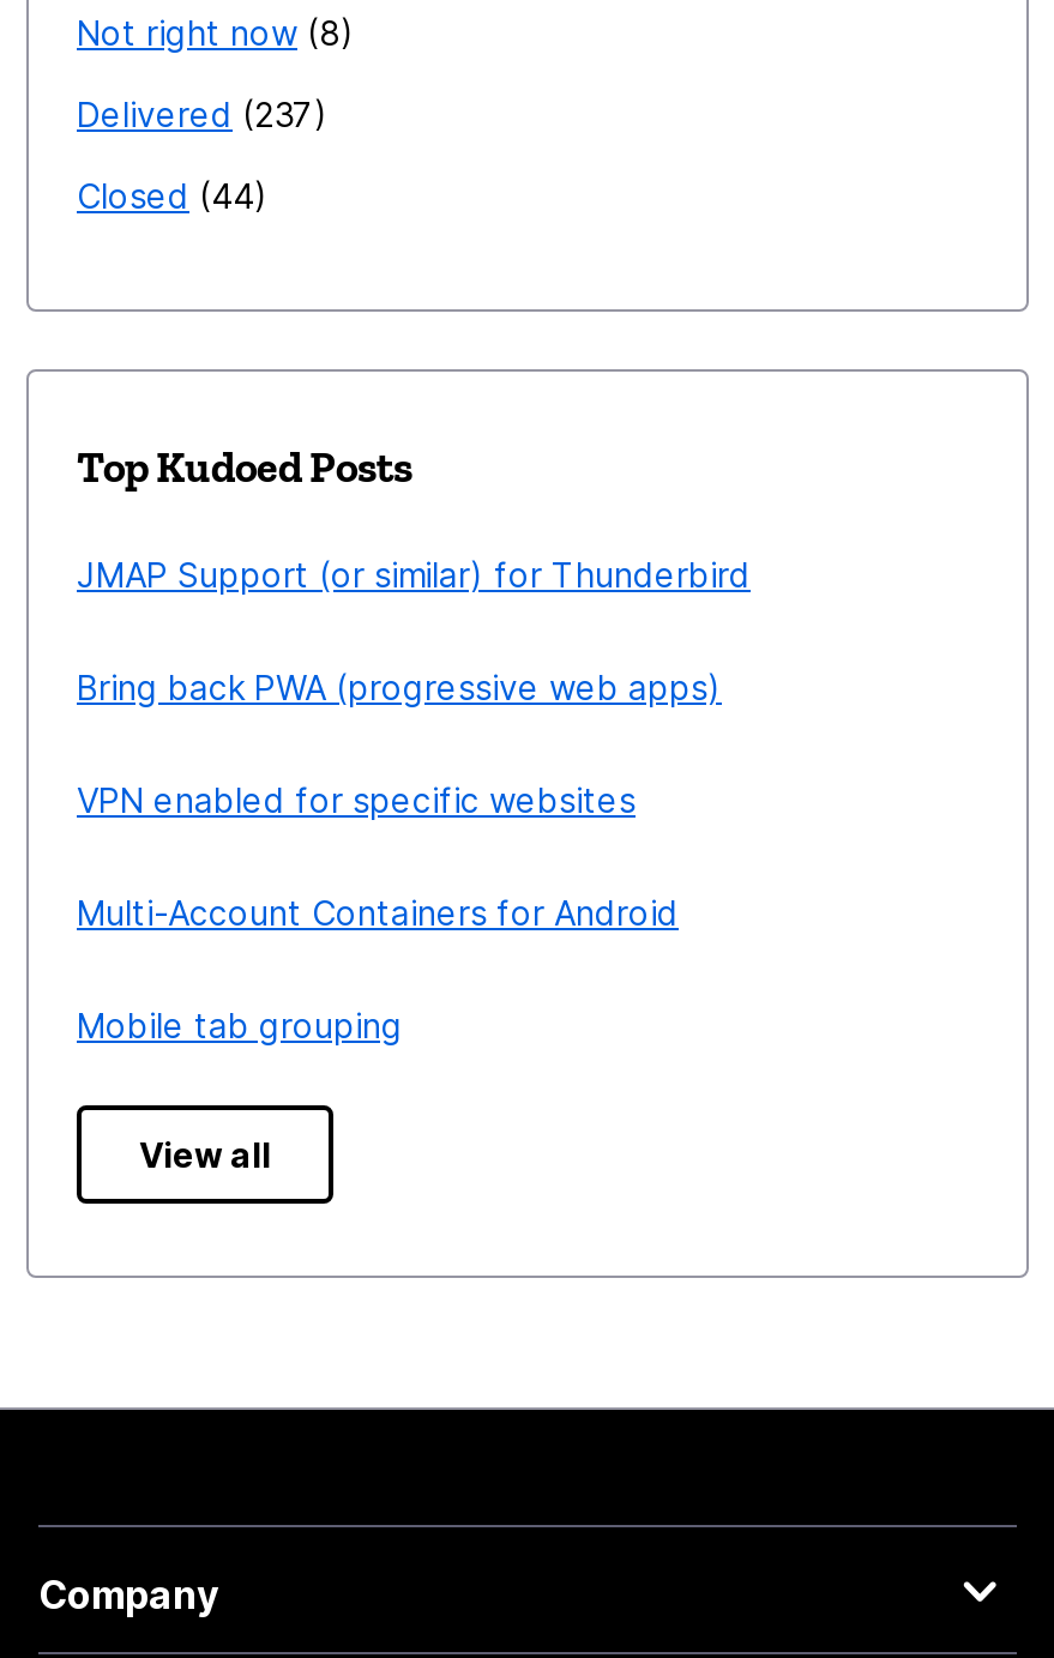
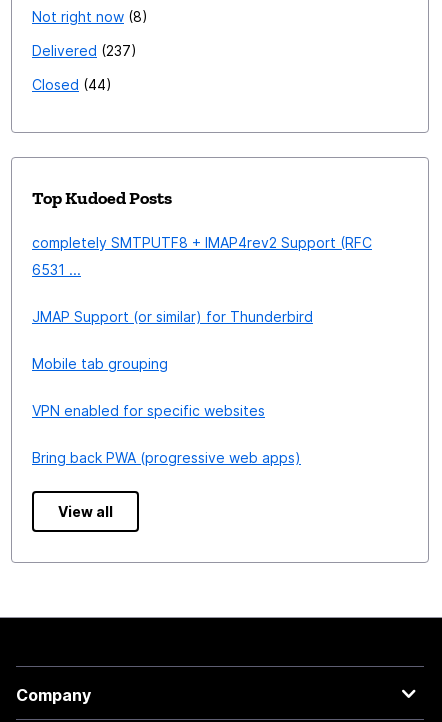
+ completely SMTPUTF8 + IMAP4rev2 Support (RFC
+ 6531 ...

moved down: JMAP Support (or similar) for Thunderbird

moved down: VPN enabled for specific websites | Bring back PWA (progressive web apps)

- Multi-Account Containers for Android

moved up: Mobile tab grouping
